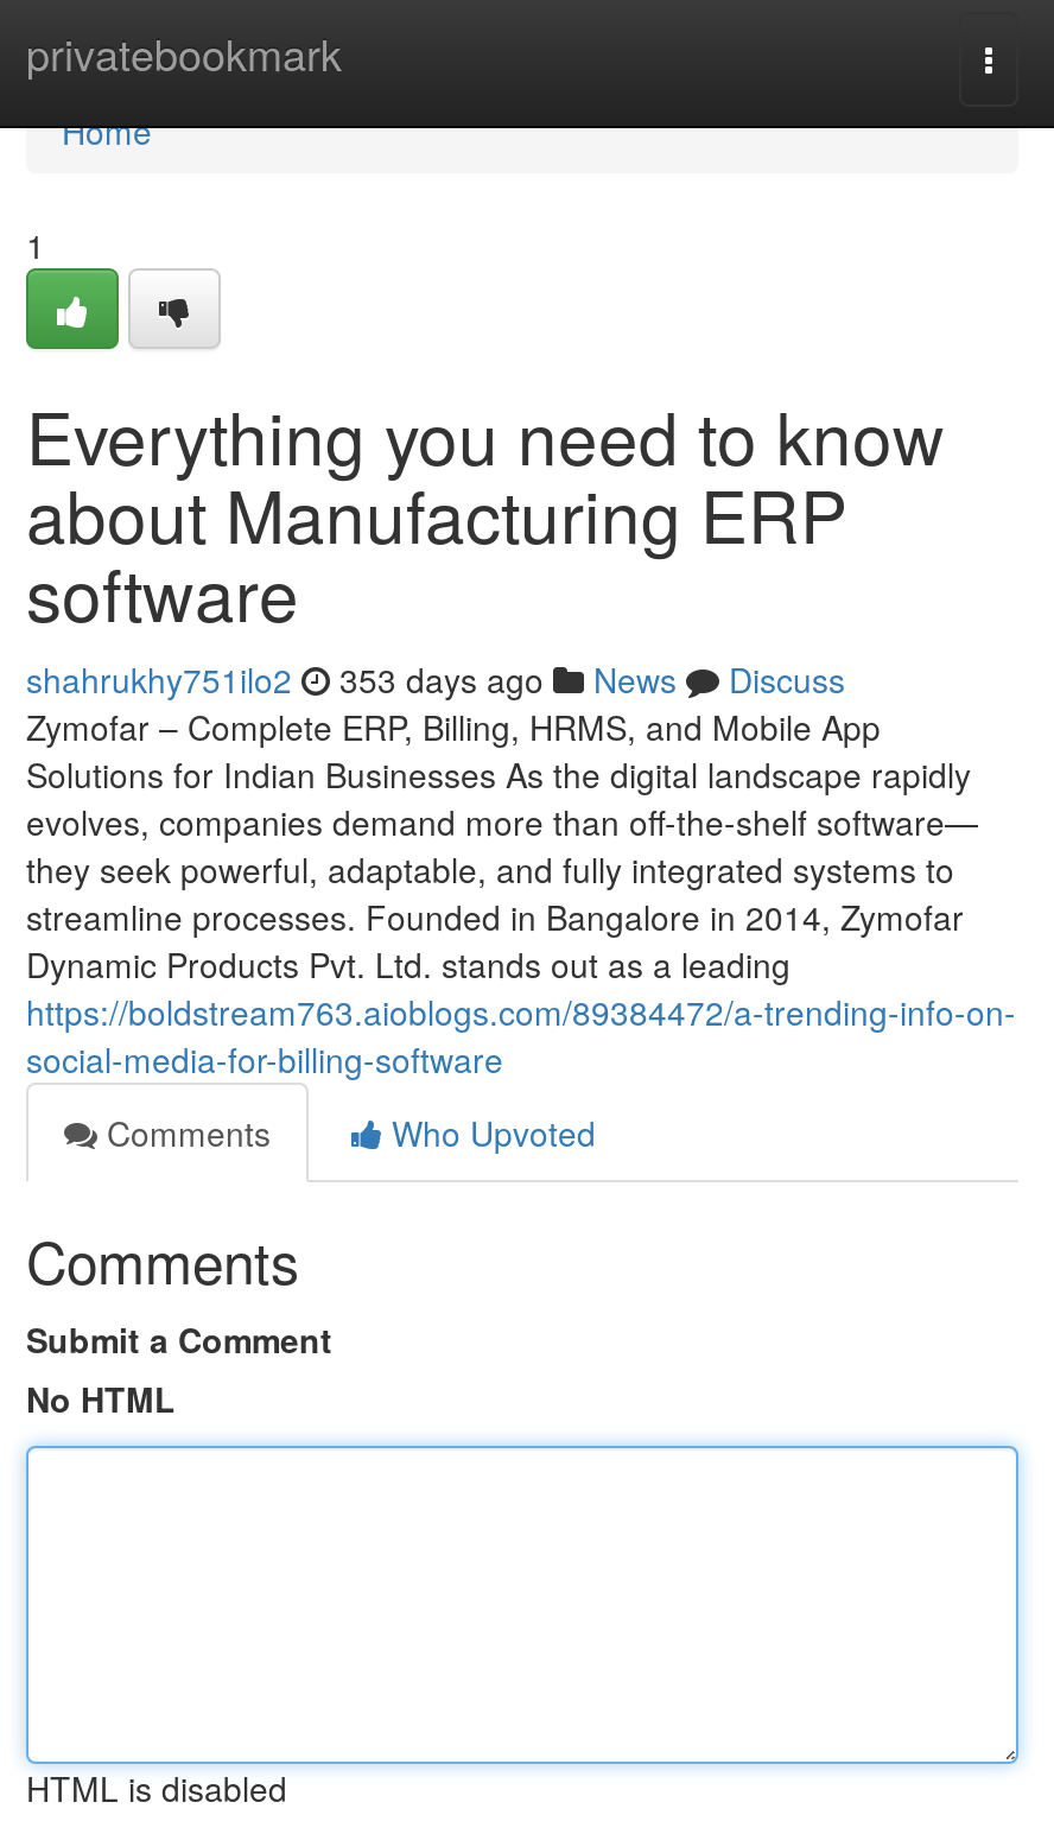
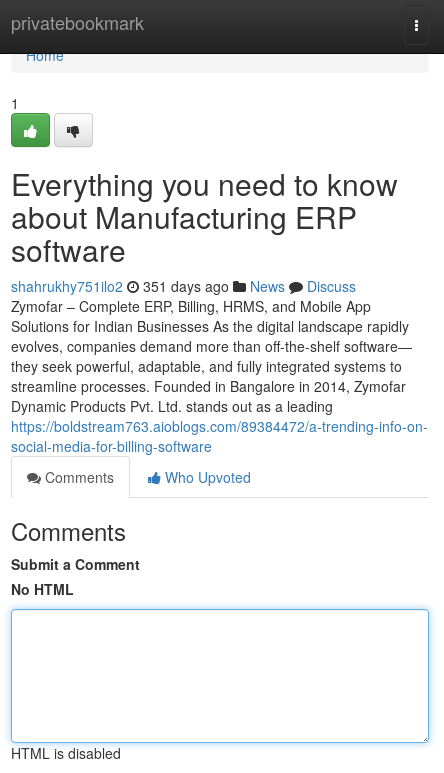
- shahrukhy751ilo2 353 days ago News Discuss
+ shahrukhy751ilo2 351 days ago News Discuss
